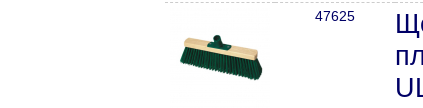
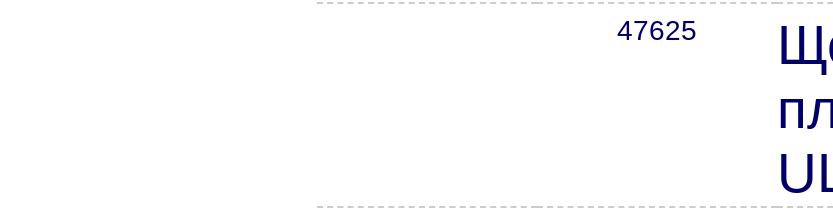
- [image]
